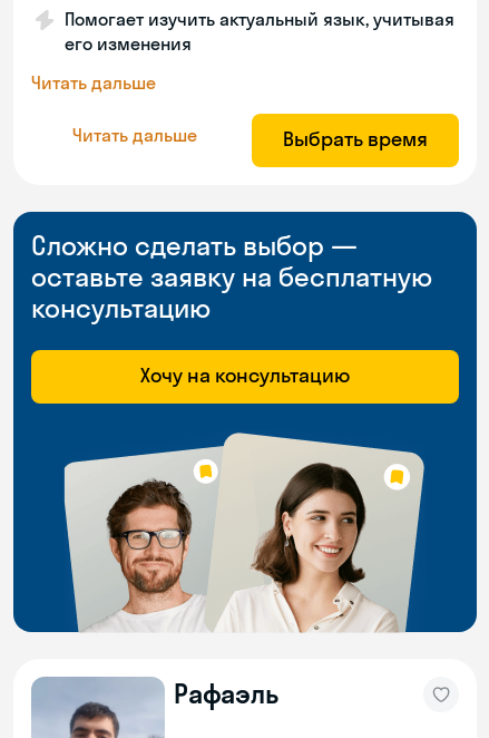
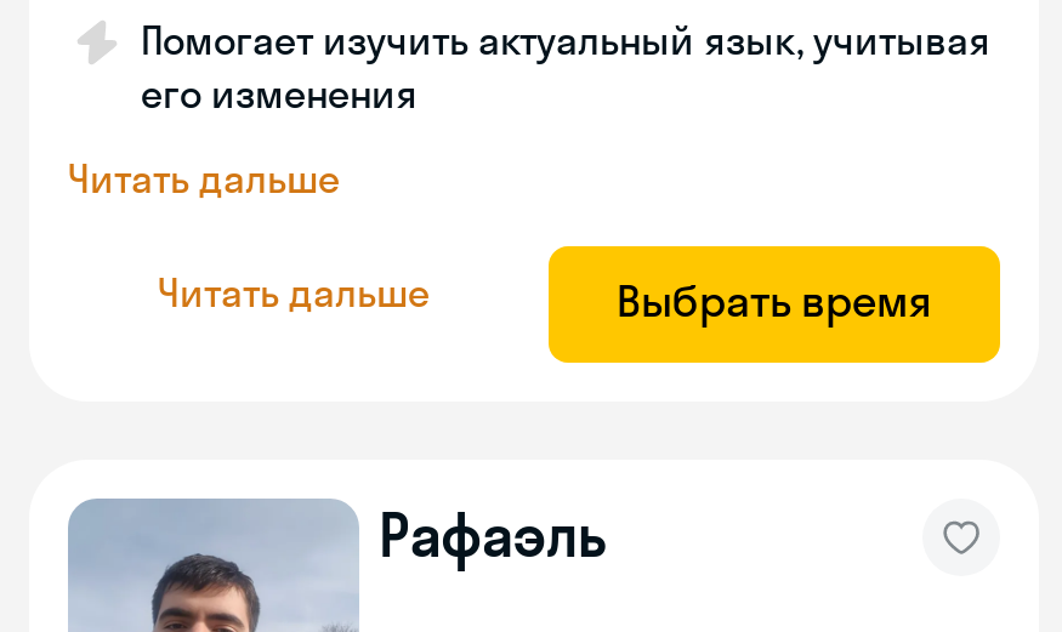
- [image]
- Сложно сделать выбор —
- оставьте заявку на бесплатную
- консультацию
- Хочу на консультацию
